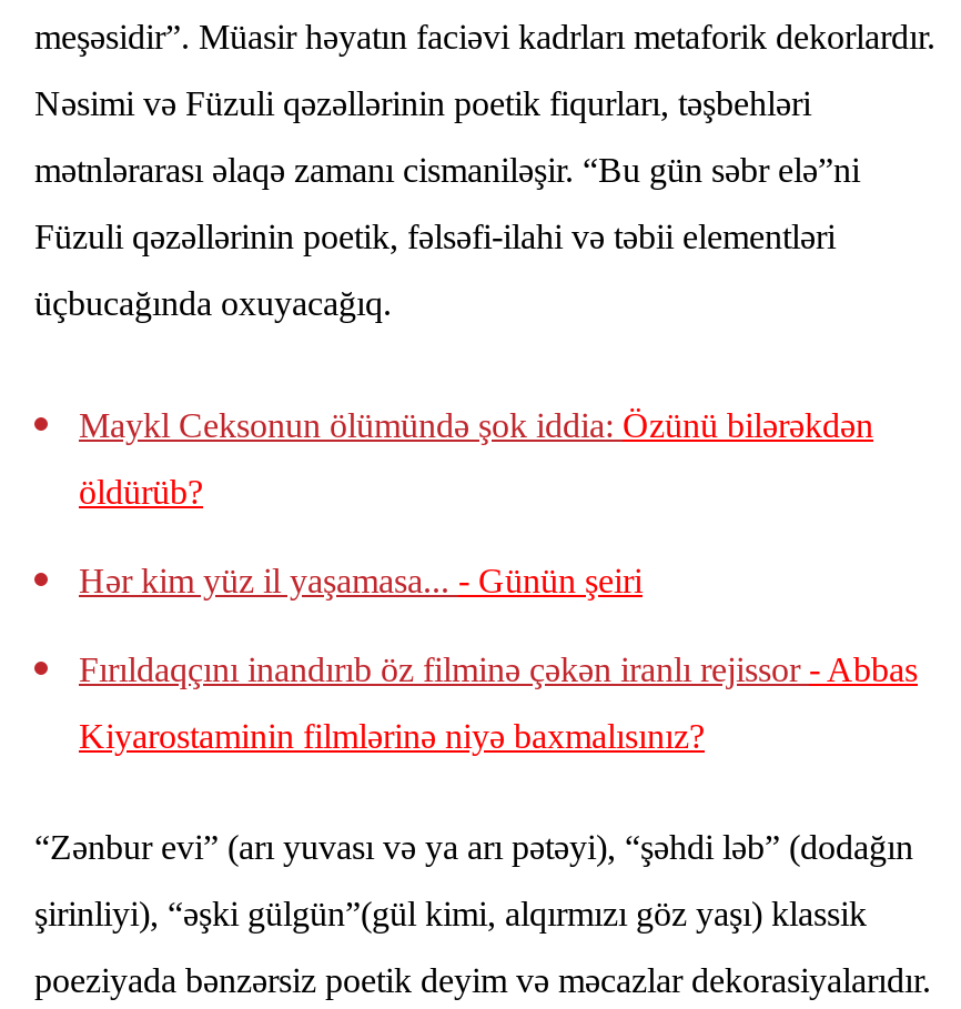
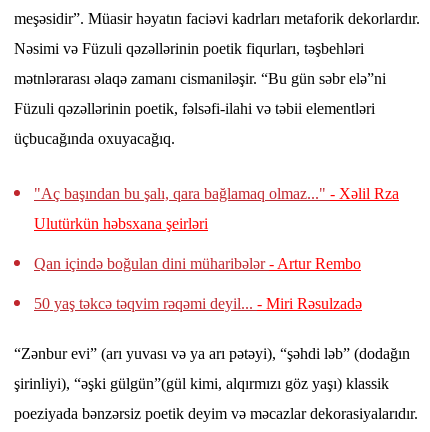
- Maykl Ceksonun ölümündə şok iddia: Özünü bilərəkdən
- öldürüb?
- Hər kim yüz il yaşamasa... - Günün şeiri
- Fırıldaqçını inandırıb öz filminə çəkən iranlı rejissor - Abbas
- Kiyarostaminin filmlərinə niyə baxmalısınız?
+ "Aç başından bu şalı, qara bağlamaq olmaz..." - Xəlil Rza
+ Ulutürkün həbsxana şeirləri
+ Qan içində boğulan dini müharibələr - Artur Rembo
+ 50 yaş təkcə təqvim rəqəmi deyil... - Miri Rəsulzadə
